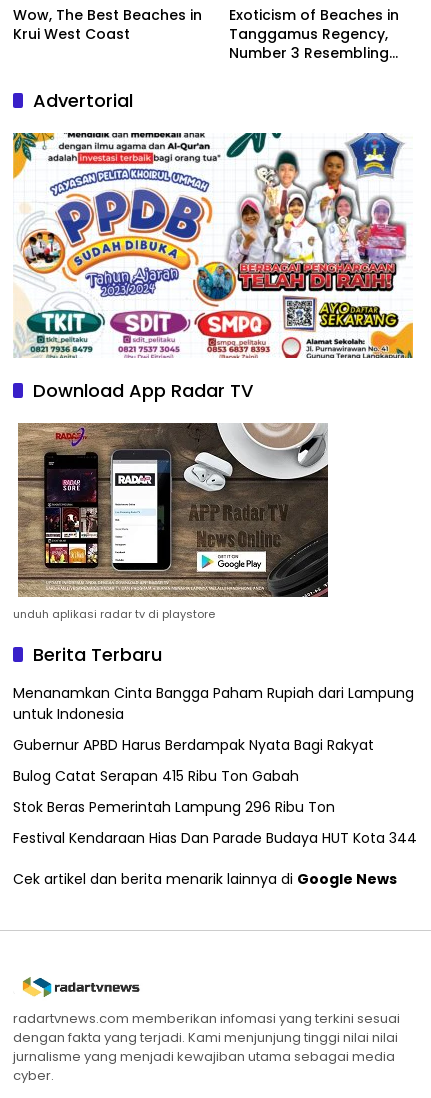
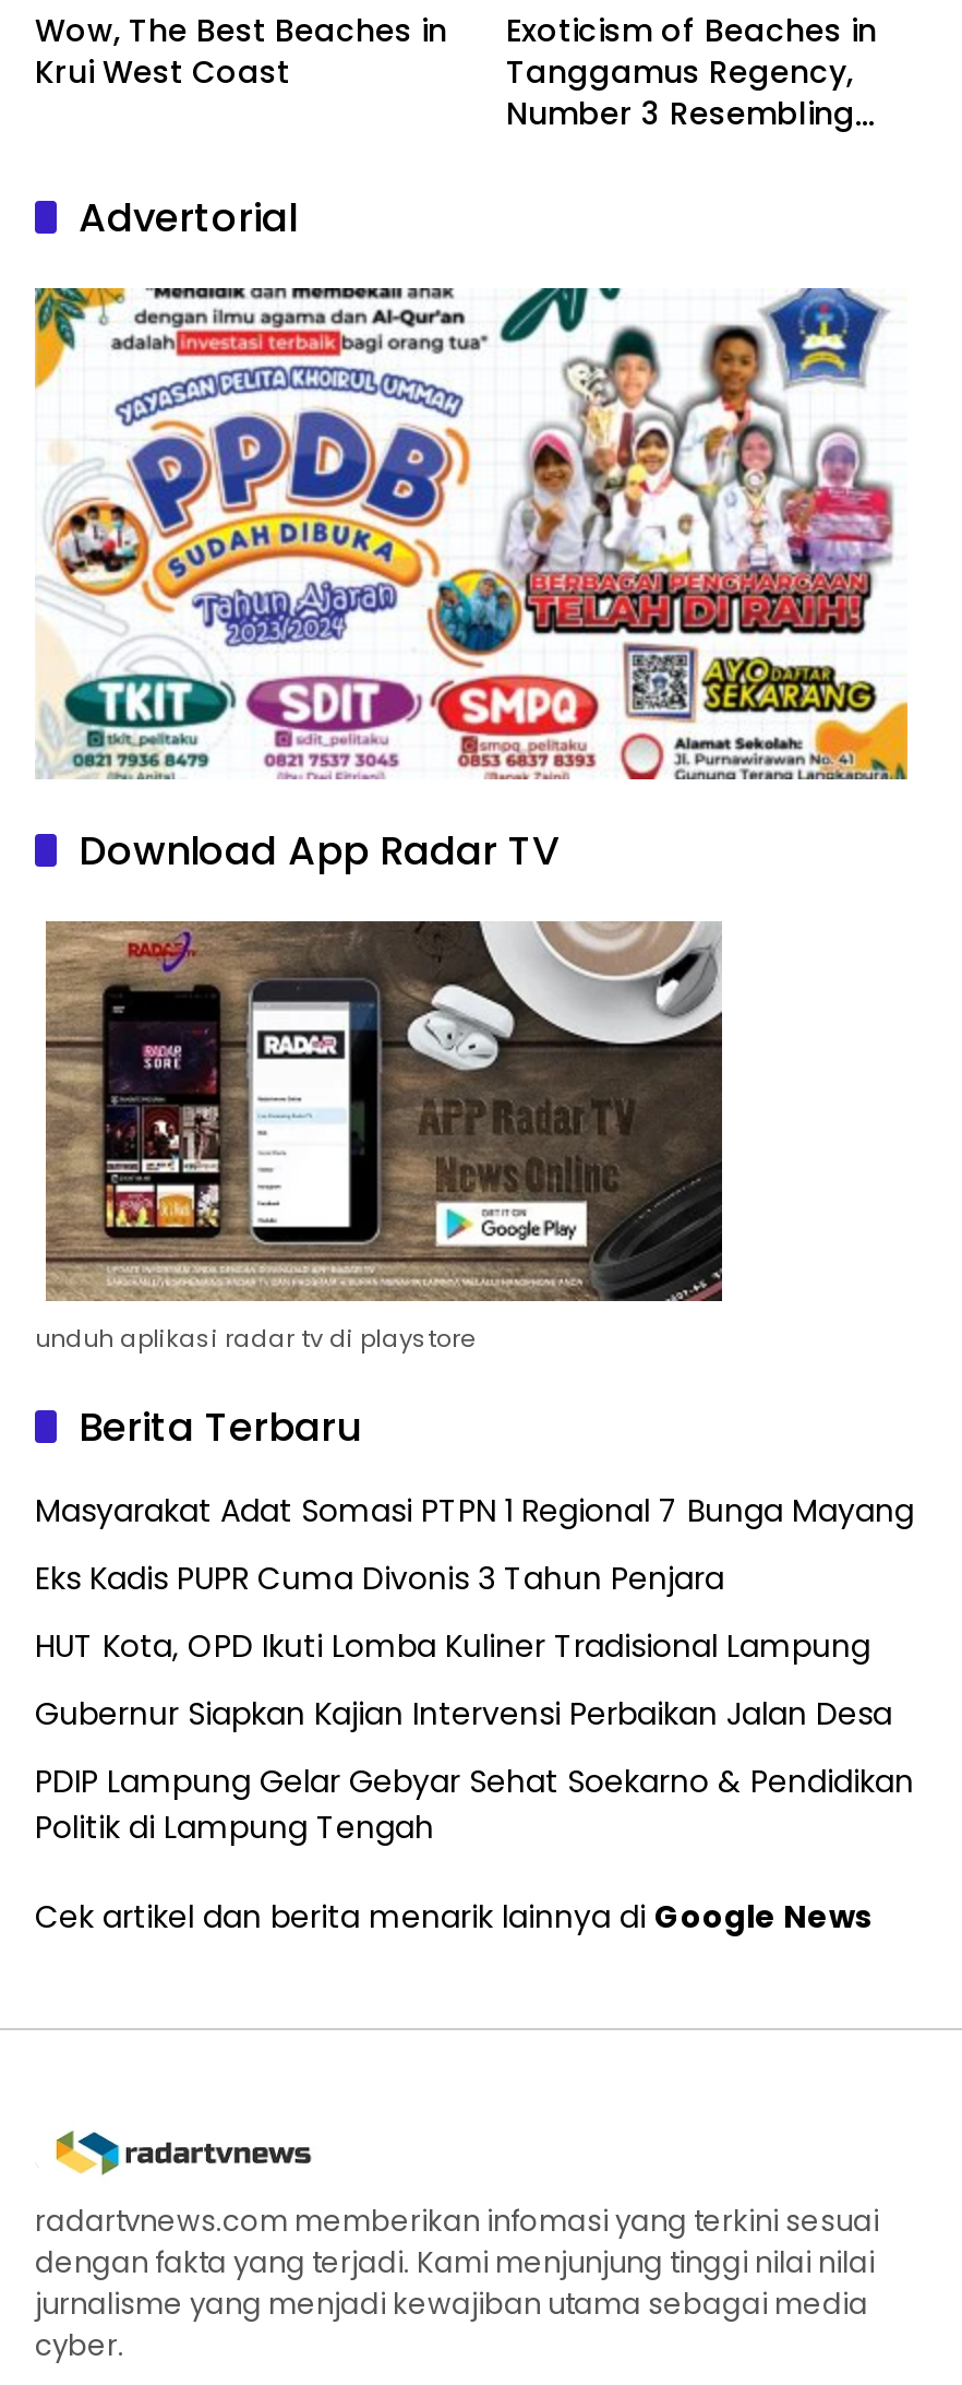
- Menanamkan Cinta Bangga Paham Rupiah dari Lampung
- untuk Indonesia
+ Masyarakat Adat Somasi PTPN 1 Regional 7 Bunga Mayang

- Gubernur APBD Harus Berdampak Nyata Bagi Rakyat
+ Eks Kadis PUPR Cuma Divonis 3 Tahun Penjara

- Bulog Catat Serapan 415 Ribu Ton Gabah
+ HUT Kota, OPD Ikuti Lomba Kuliner Tradisional Lampung

- Stok Beras Pemerintah Lampung 296 Ribu Ton
+ Gubernur Siapkan Kajian Intervensi Perbaikan Jalan Desa

- Festival Kendaraan Hias Dan Parade Budaya HUT Kota 344
+ PDIP Lampung Gelar Gebyar Sehat Soekarno & Pendidikan
+ Politik di Lampung Tengah
